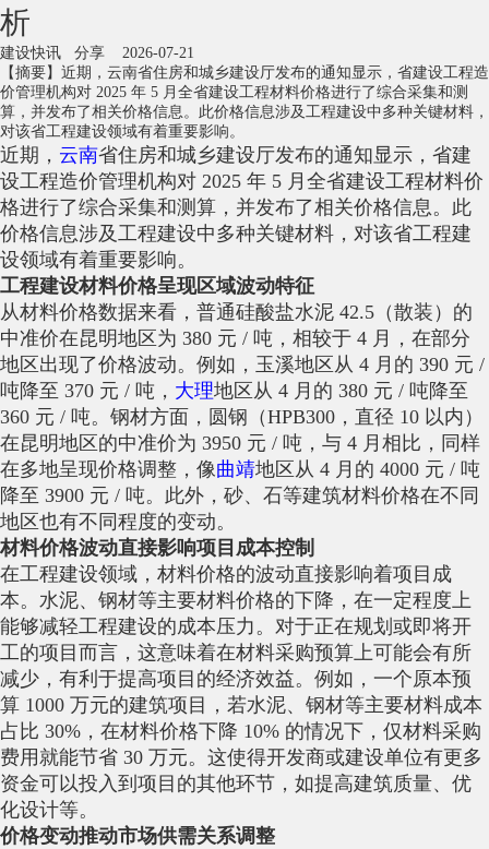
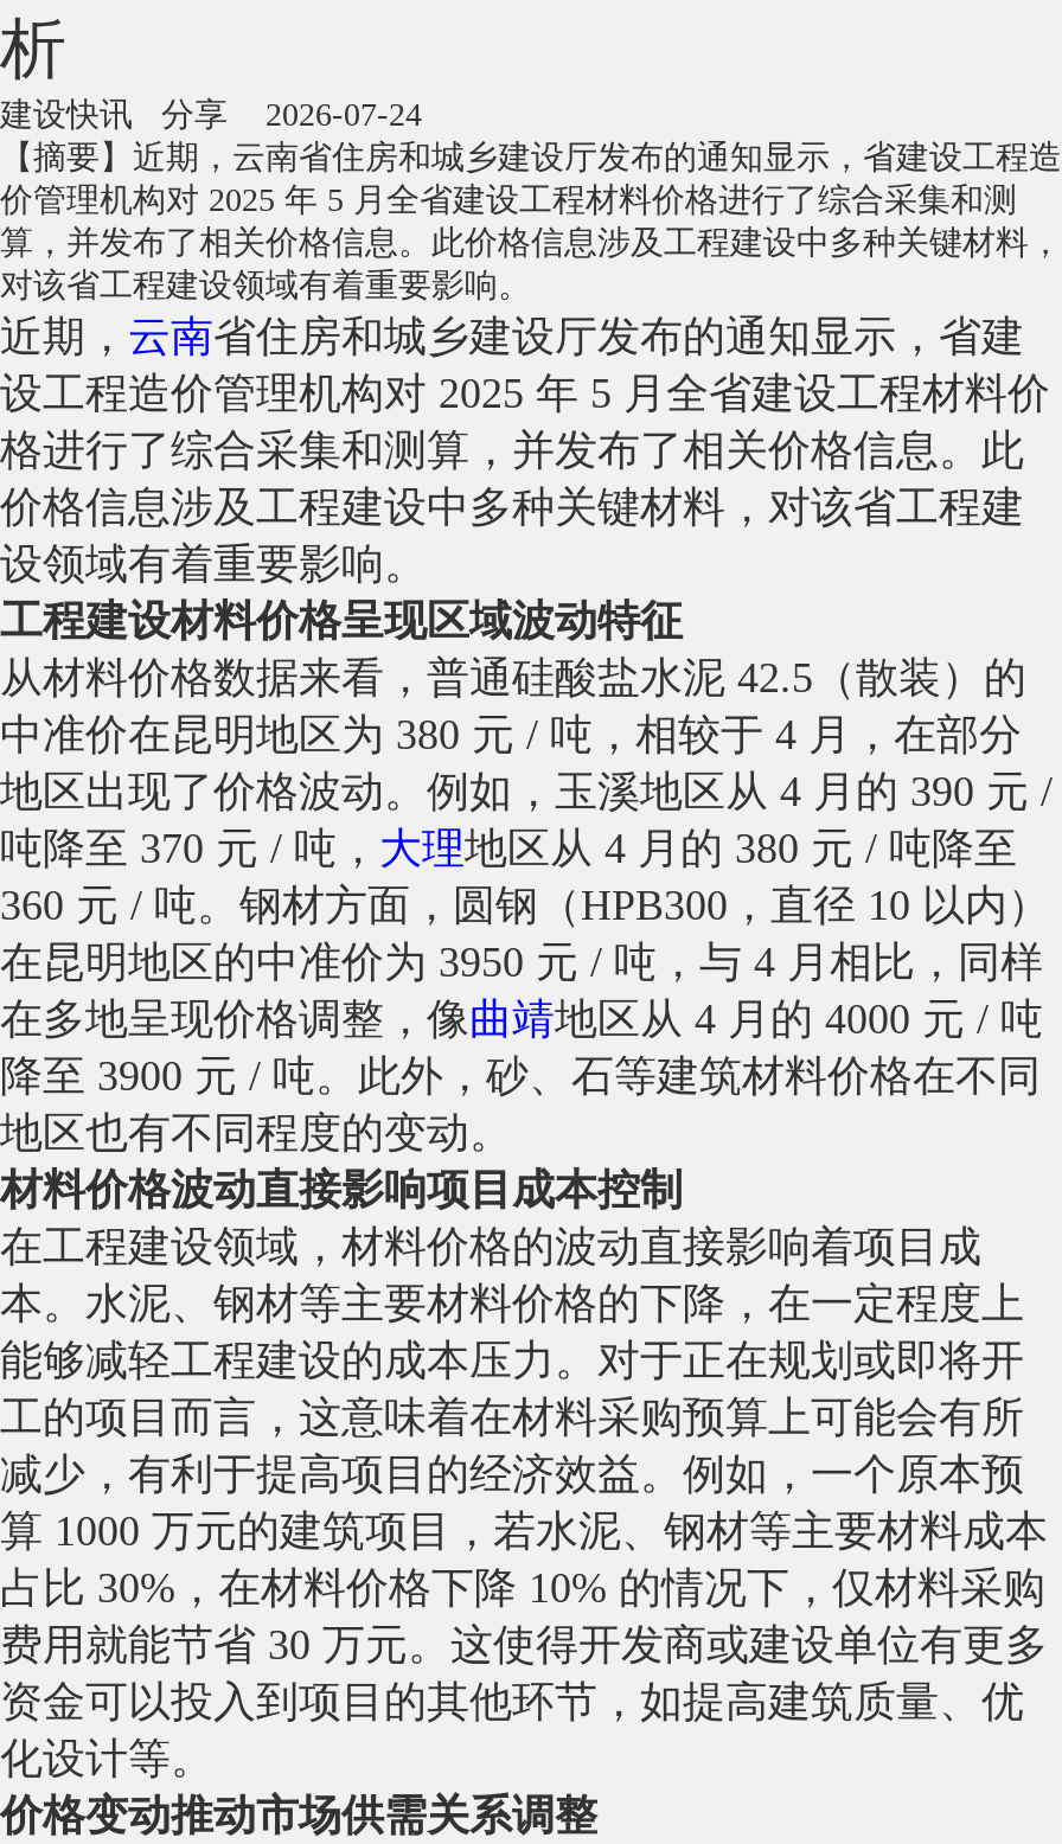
- 建设快讯 分享2026-07-21
+ 建设快讯 分享2026-07-24
